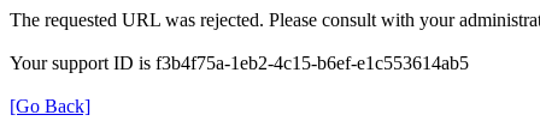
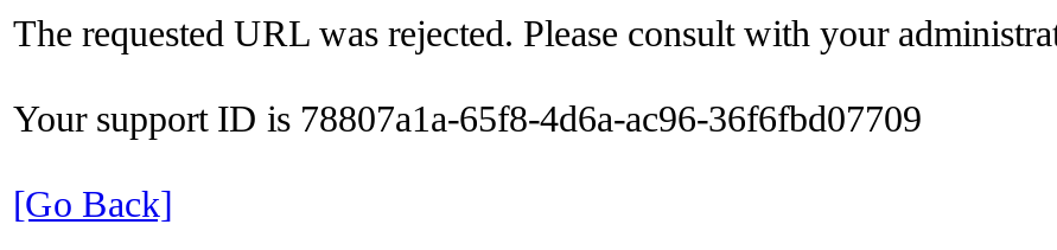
- Your support ID is f3b4f75a-1eb2-4c15-b6ef-e1c553614ab5
+ Your support ID is 78807a1a-65f8-4d6a-ac96-36f6fbd07709
